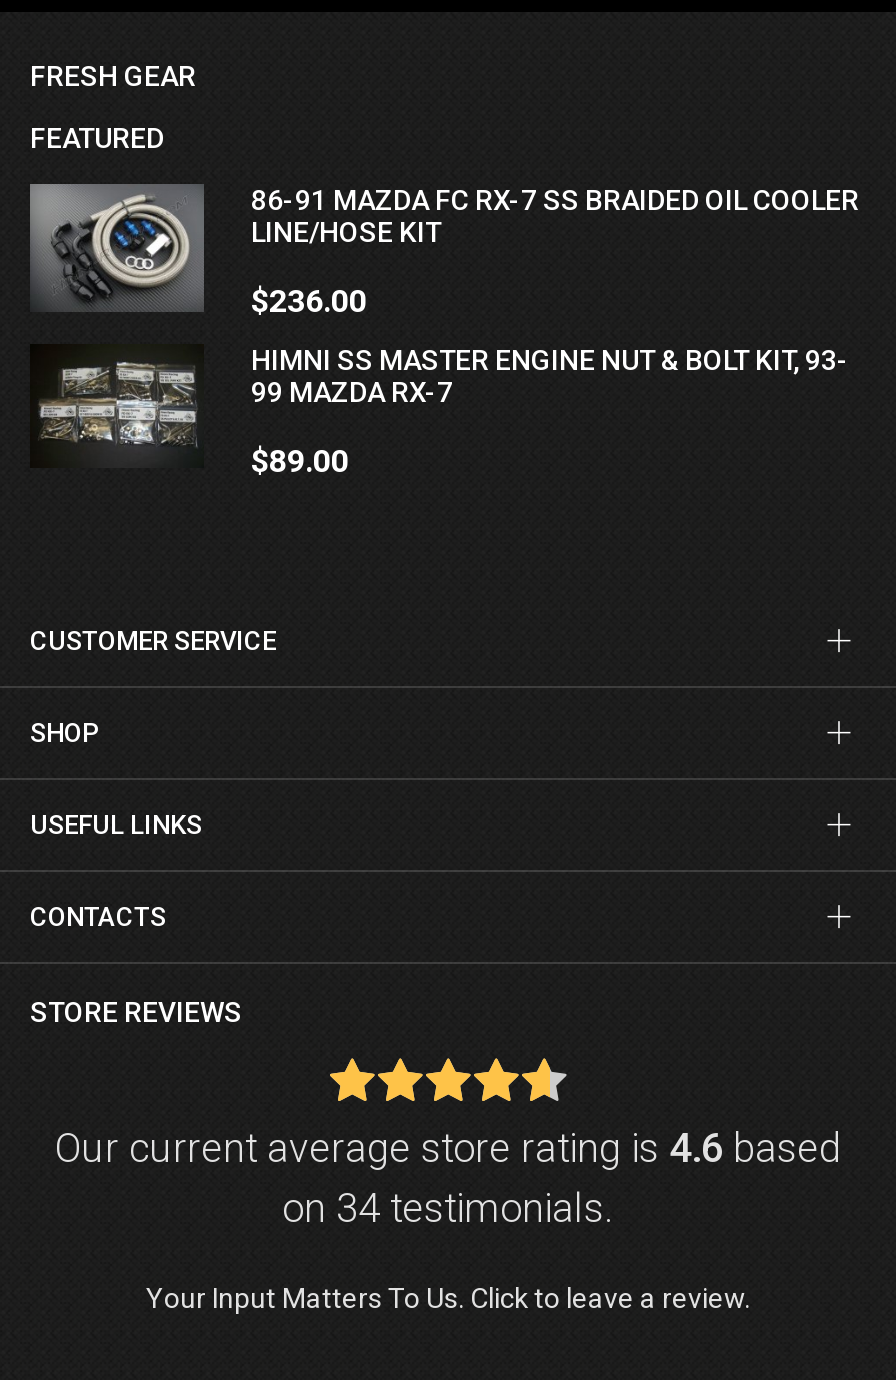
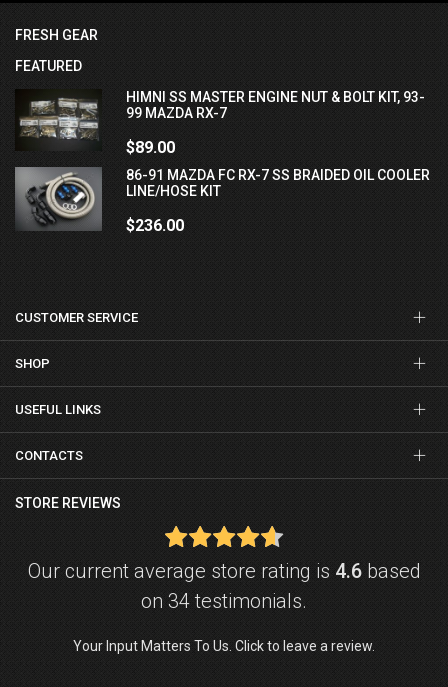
moved down: [image] | 86-91 MAZDA FC RX-7 SS BRAIDED OIL COOLER | LINE/HOSE KIT | $236.00

moved up: HIMNI SS MASTER ENGINE NUT & BOLT KIT, 93- | 99 MAZDA RX-7 | $89.00
